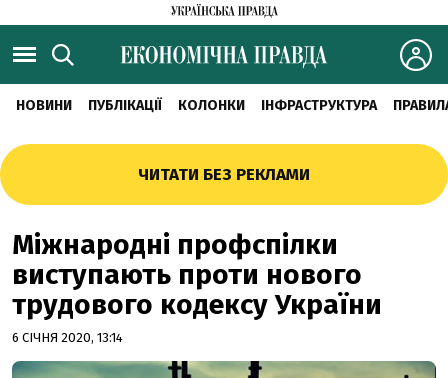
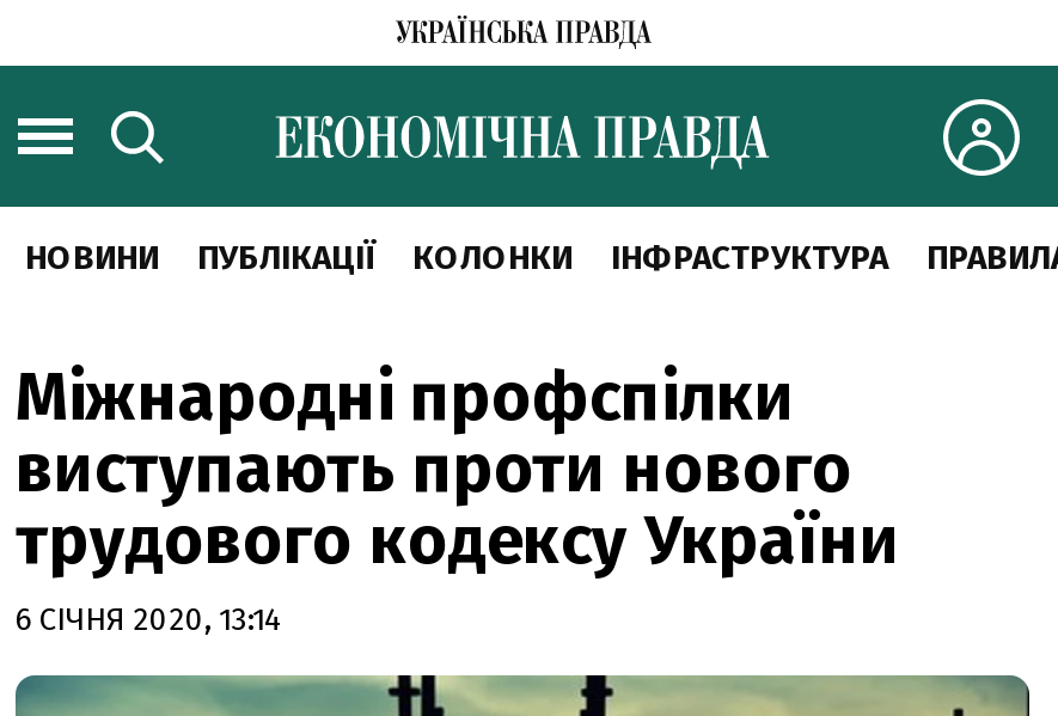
- ЧИТАТИ БЕЗ РЕКЛАМИ
